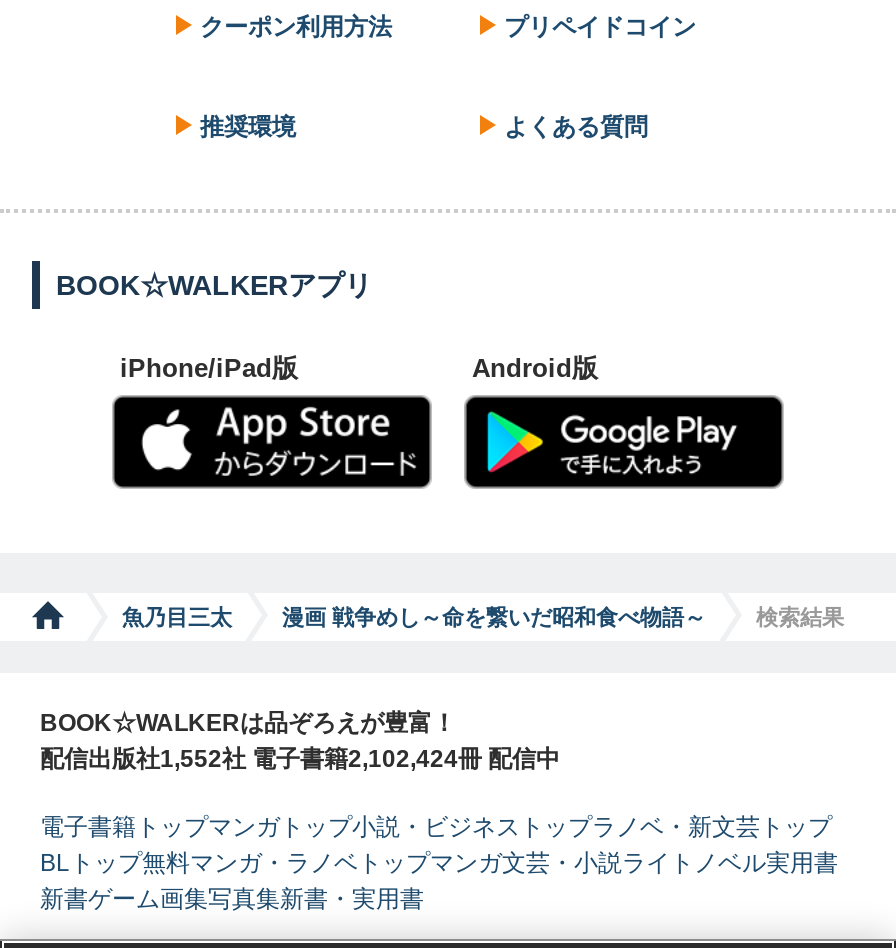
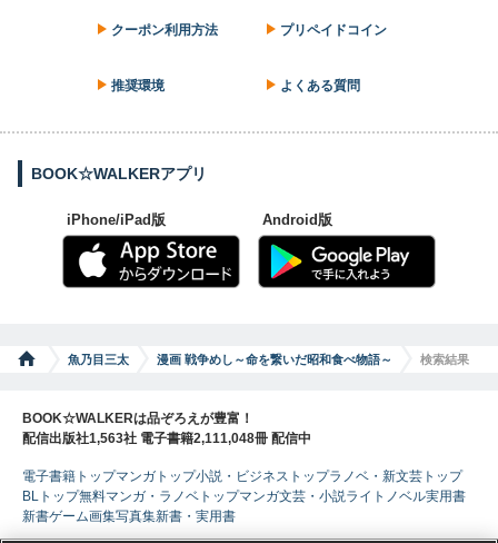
- 配信出版社1,552社 電子書籍2,102,424冊 配信中
+ 配信出版社1,563社 電子書籍2,111,048冊 配信中
